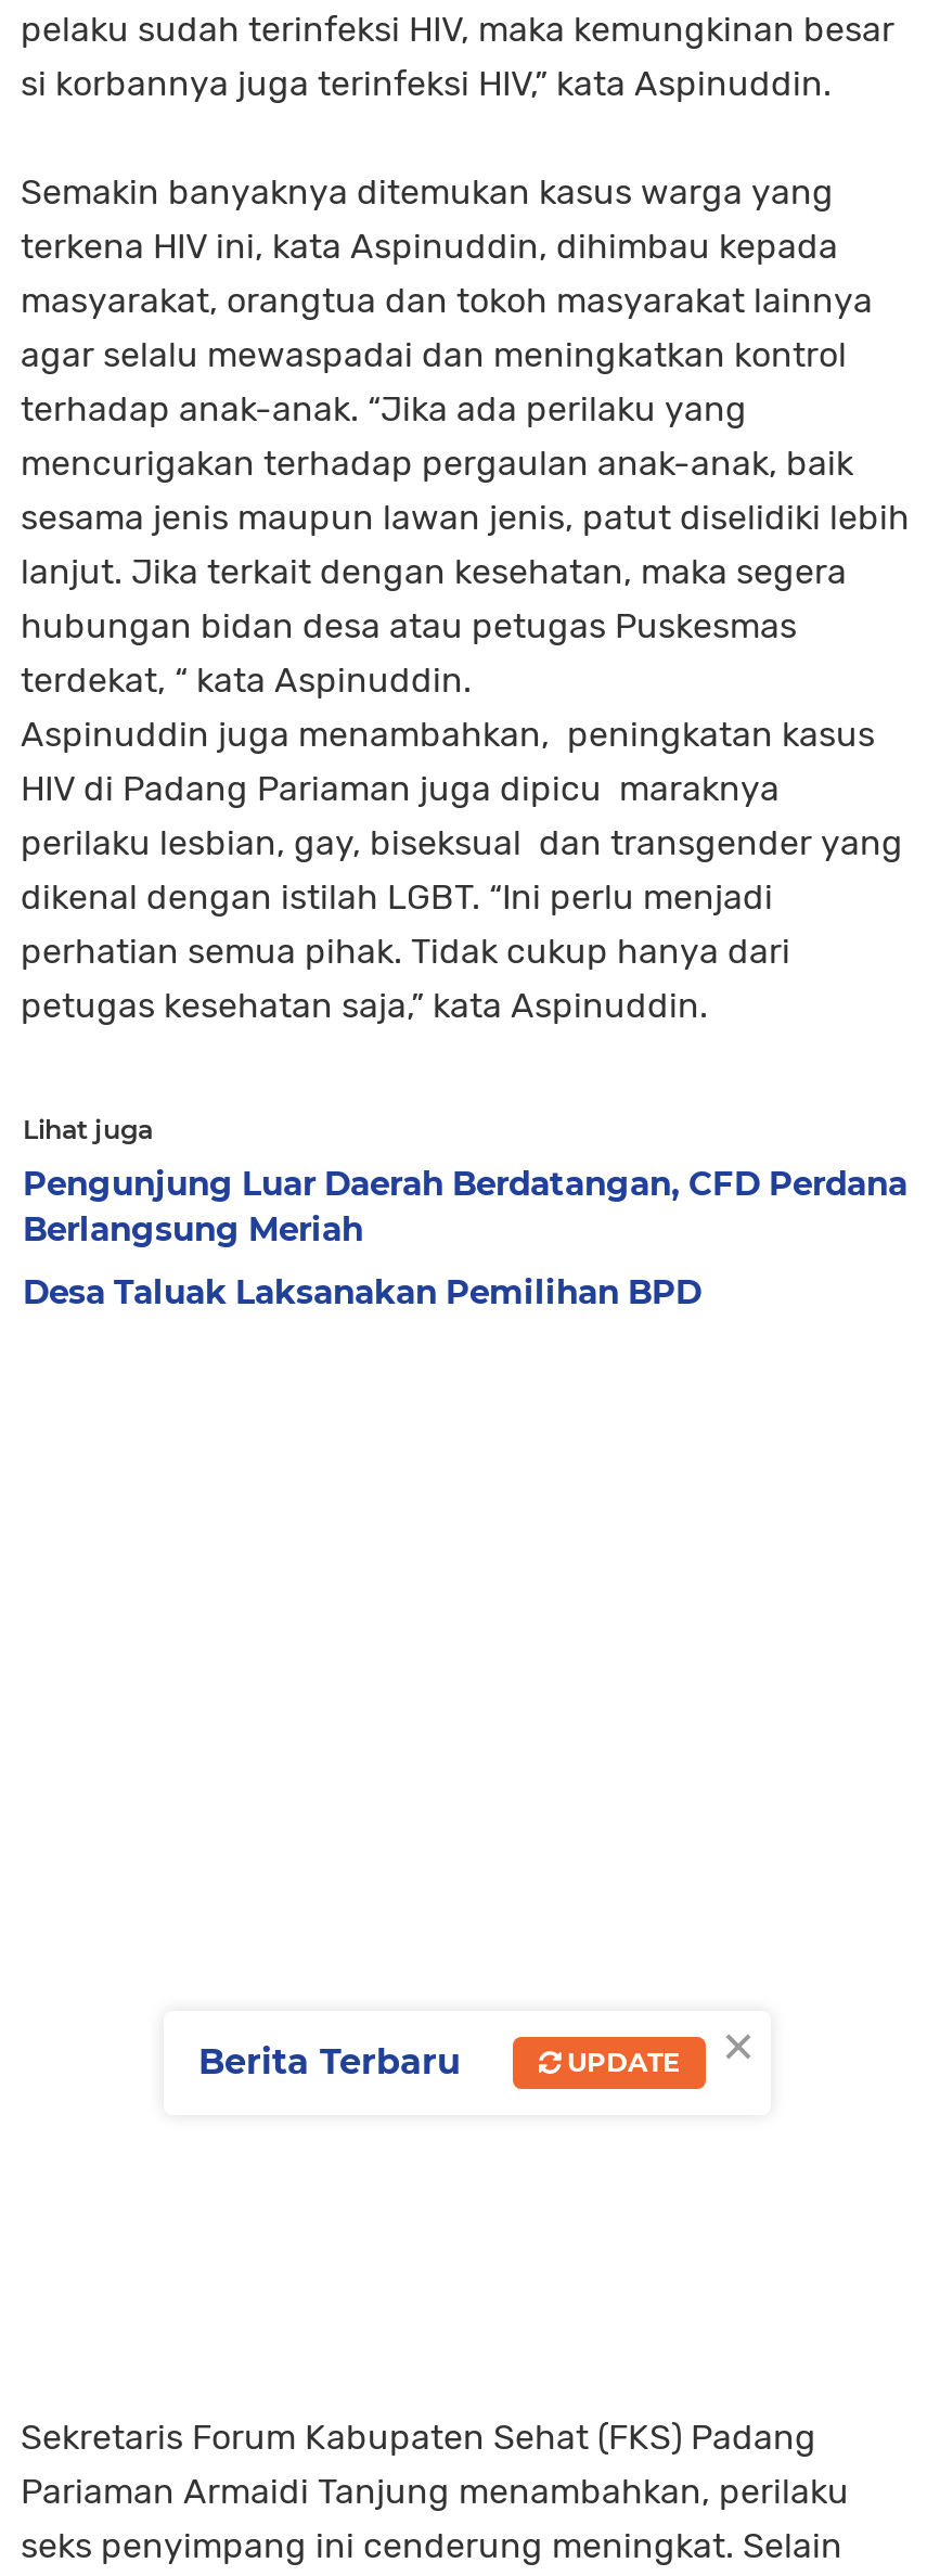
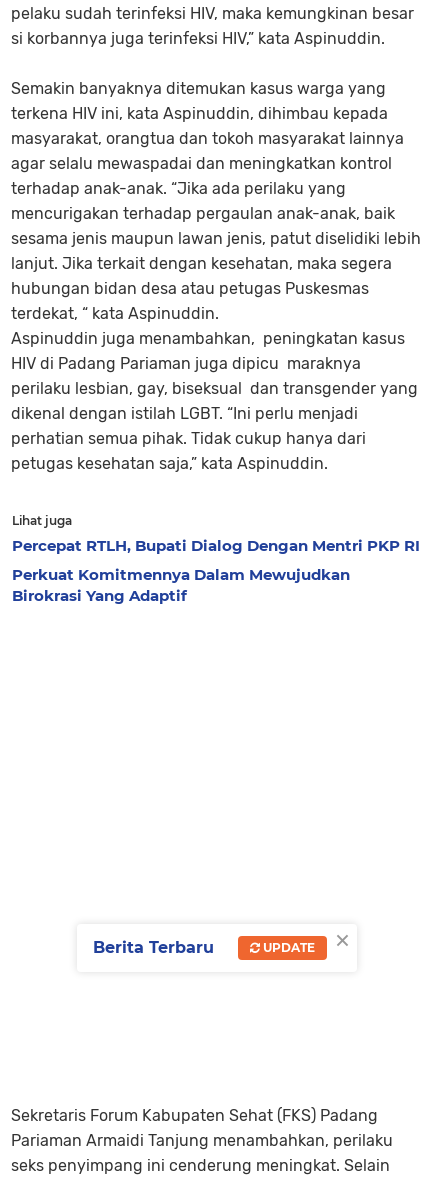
- Pengunjung Luar Daerah Berdatangan, CFD Perdana
- Berlangsung Meriah
+ Percepat RTLH, Bupati Dialog Dengan Mentri PKP RI

- Desa Taluak Laksanakan Pemilihan BPD
+ Perkuat Komitmennya Dalam Mewujudkan
+ Birokrasi Yang Adaptif
